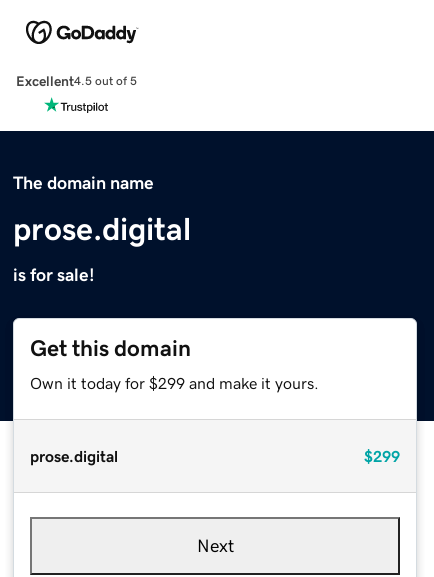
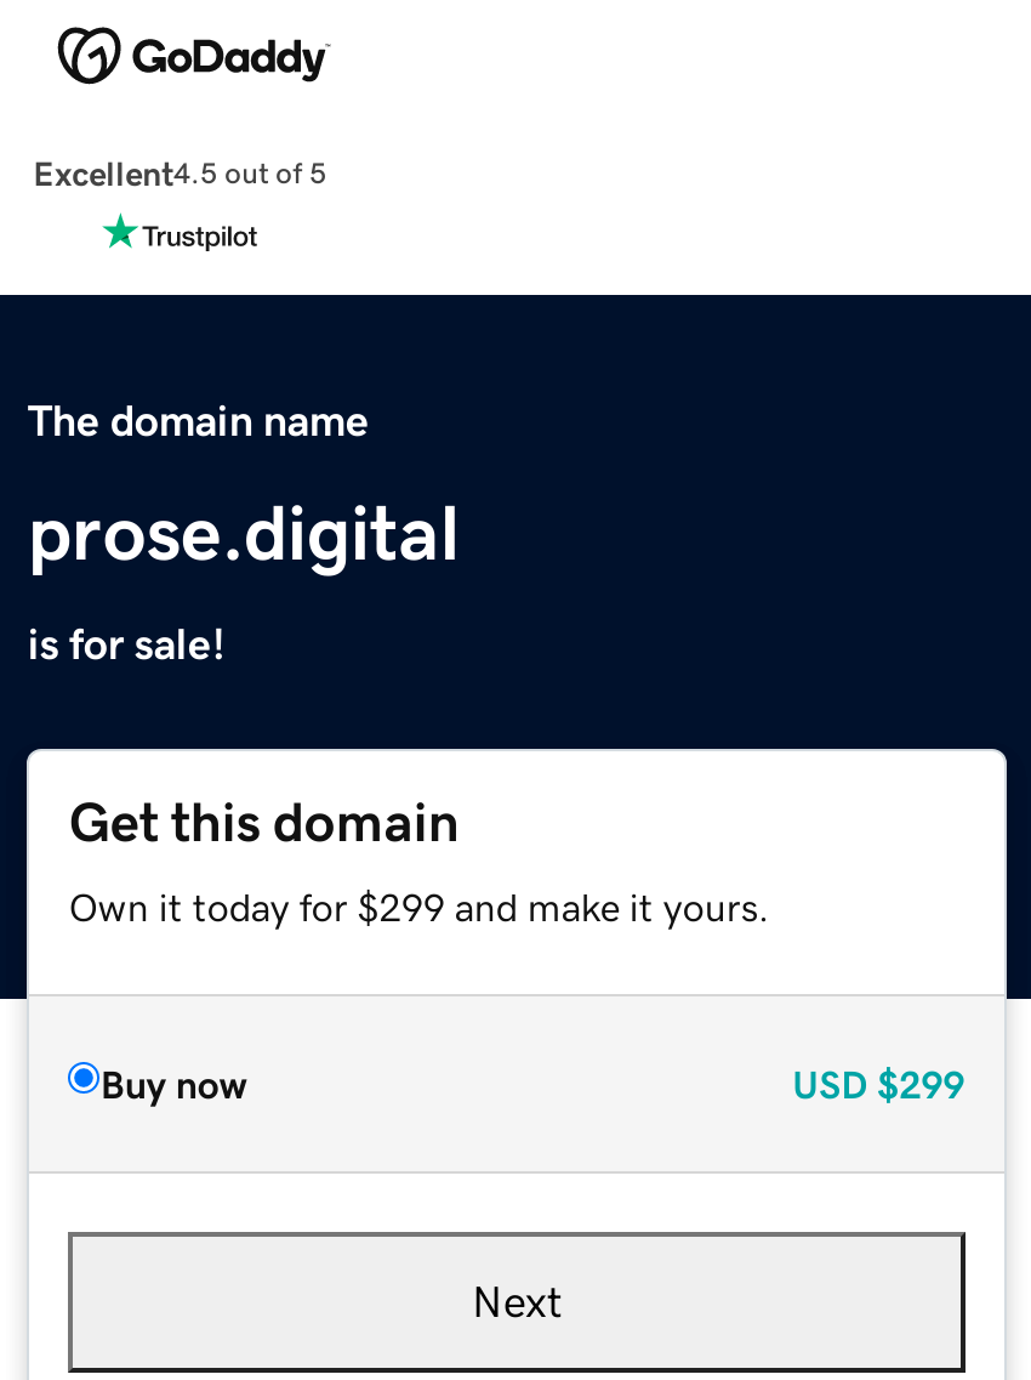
- prose.digital
- $299
+ Buy now
+ USD $299
